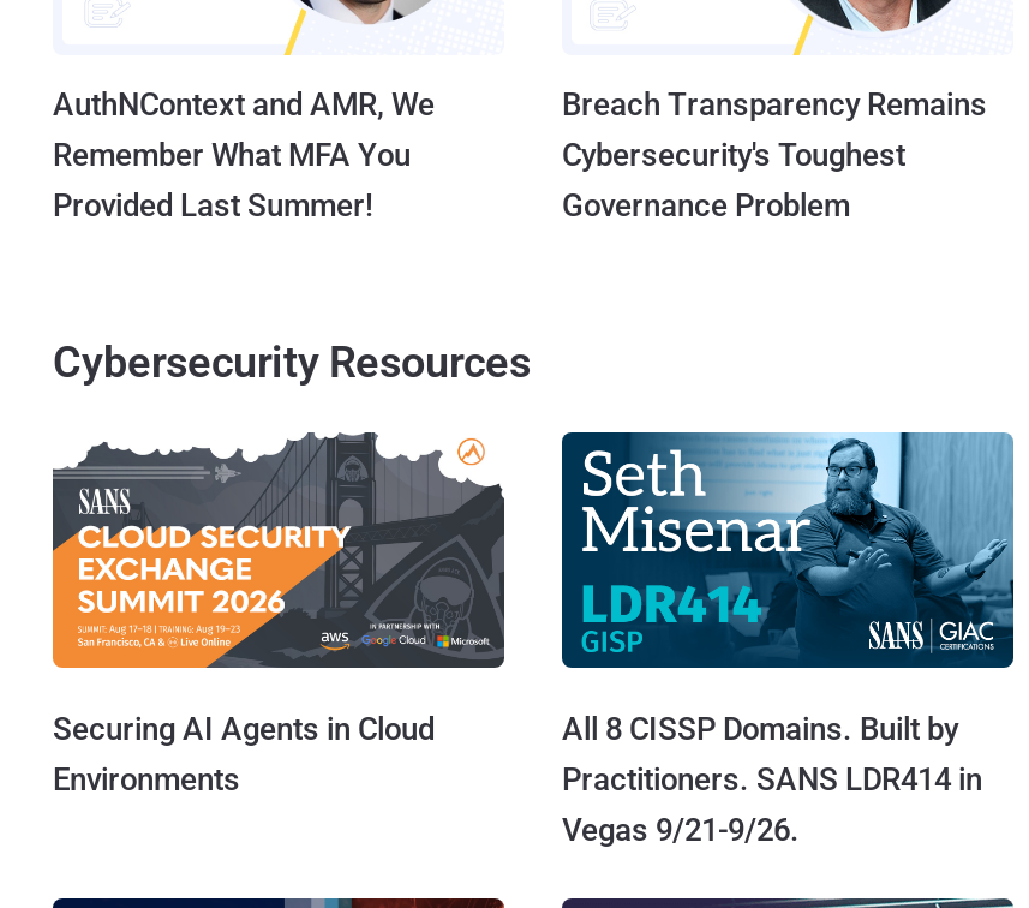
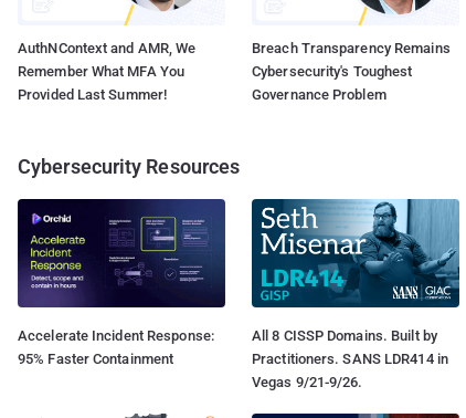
- [image]
- Securing AI Agents in Cloud
- Environments
+ [image]
+ Accelerate Incident Response:
+ 95% Faster Containment
